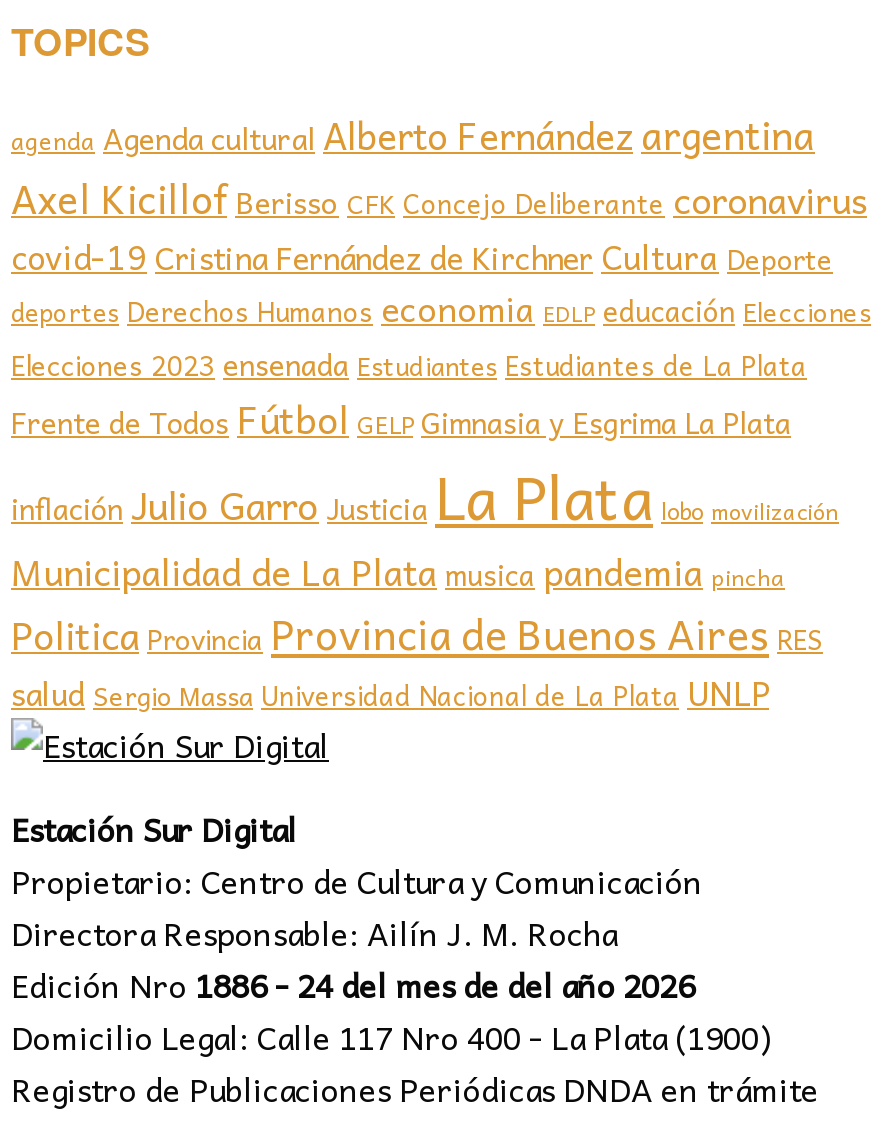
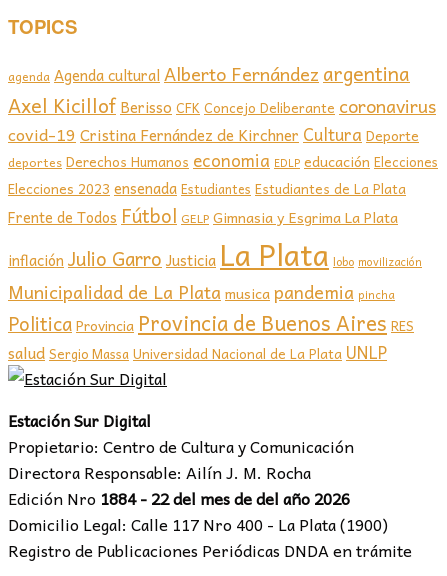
- Edición Nro 1886 - 24 del mes de del año 2026
+ Edición Nro 1884 - 22 del mes de del año 2026
